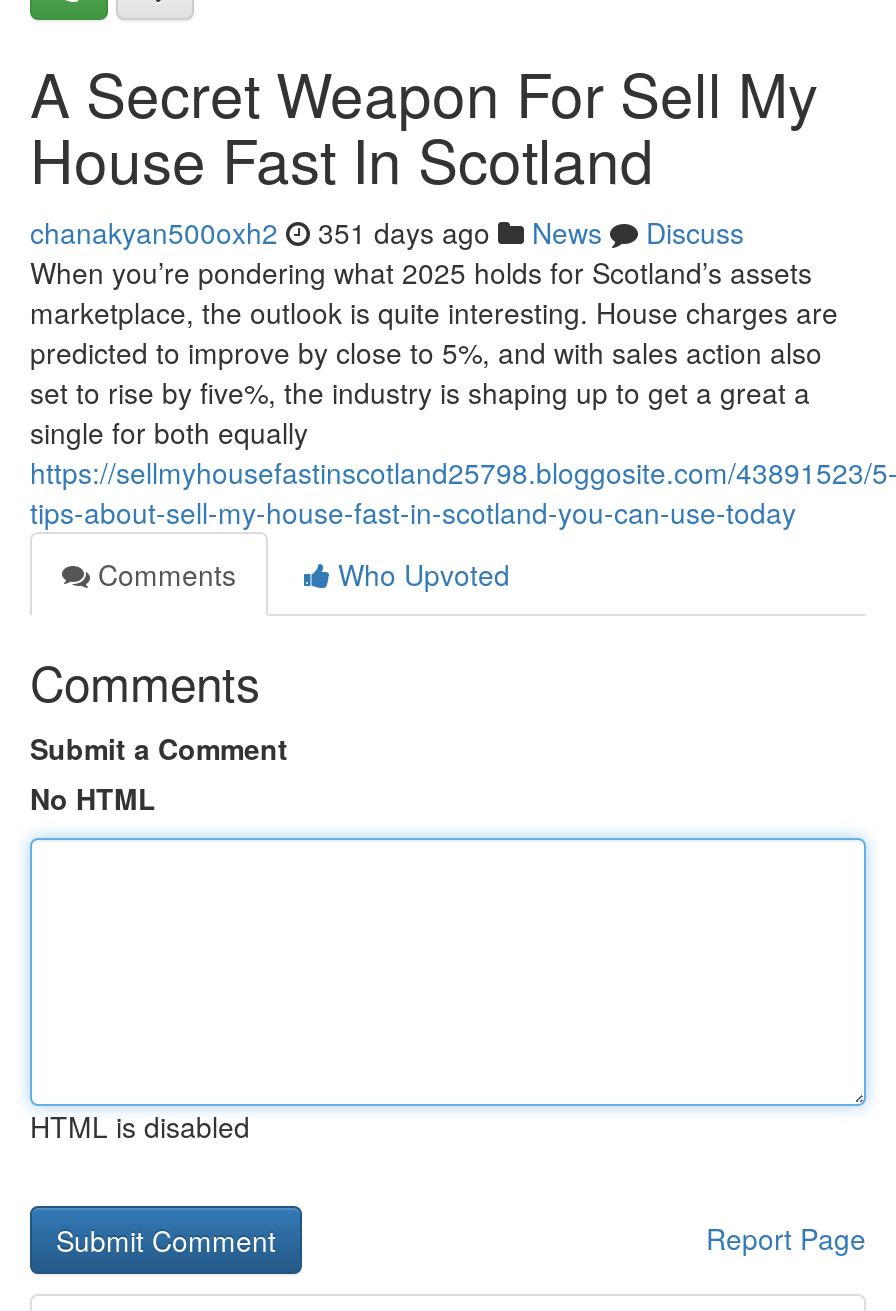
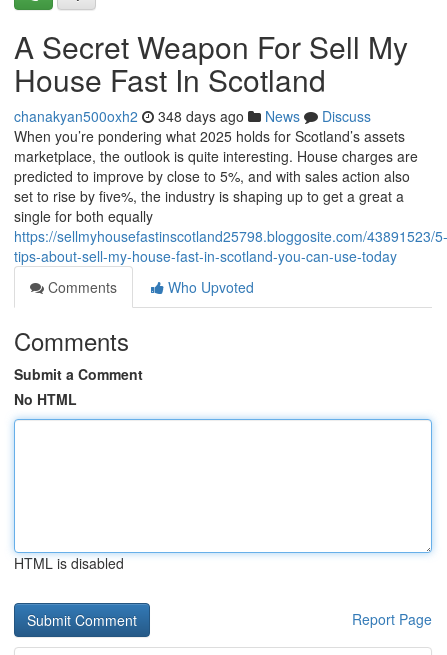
- chanakyan500oxh2 351 days ago News Discuss
+ chanakyan500oxh2 348 days ago News Discuss
